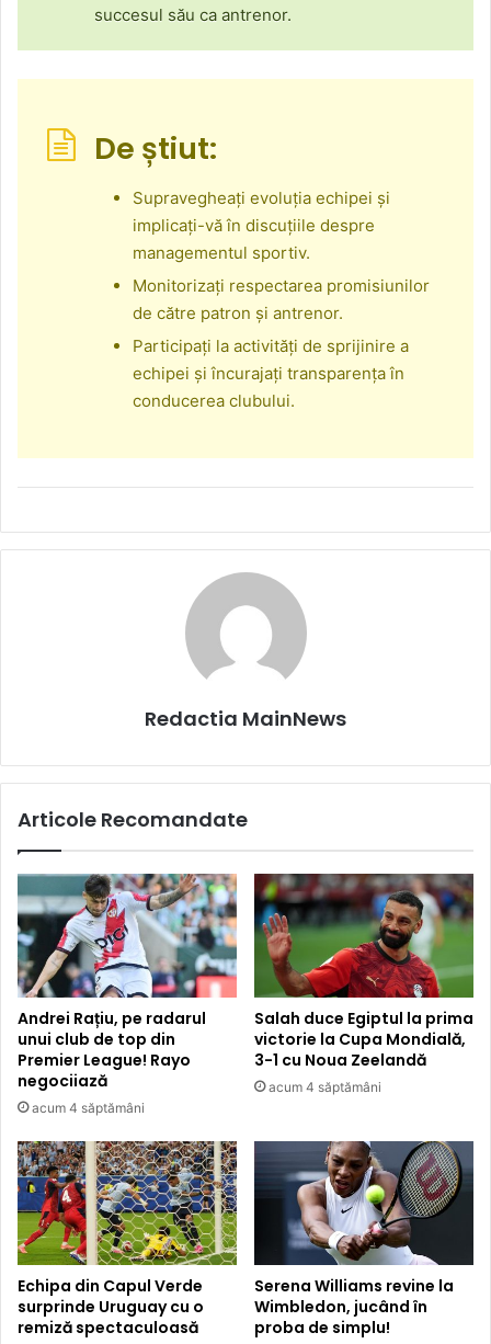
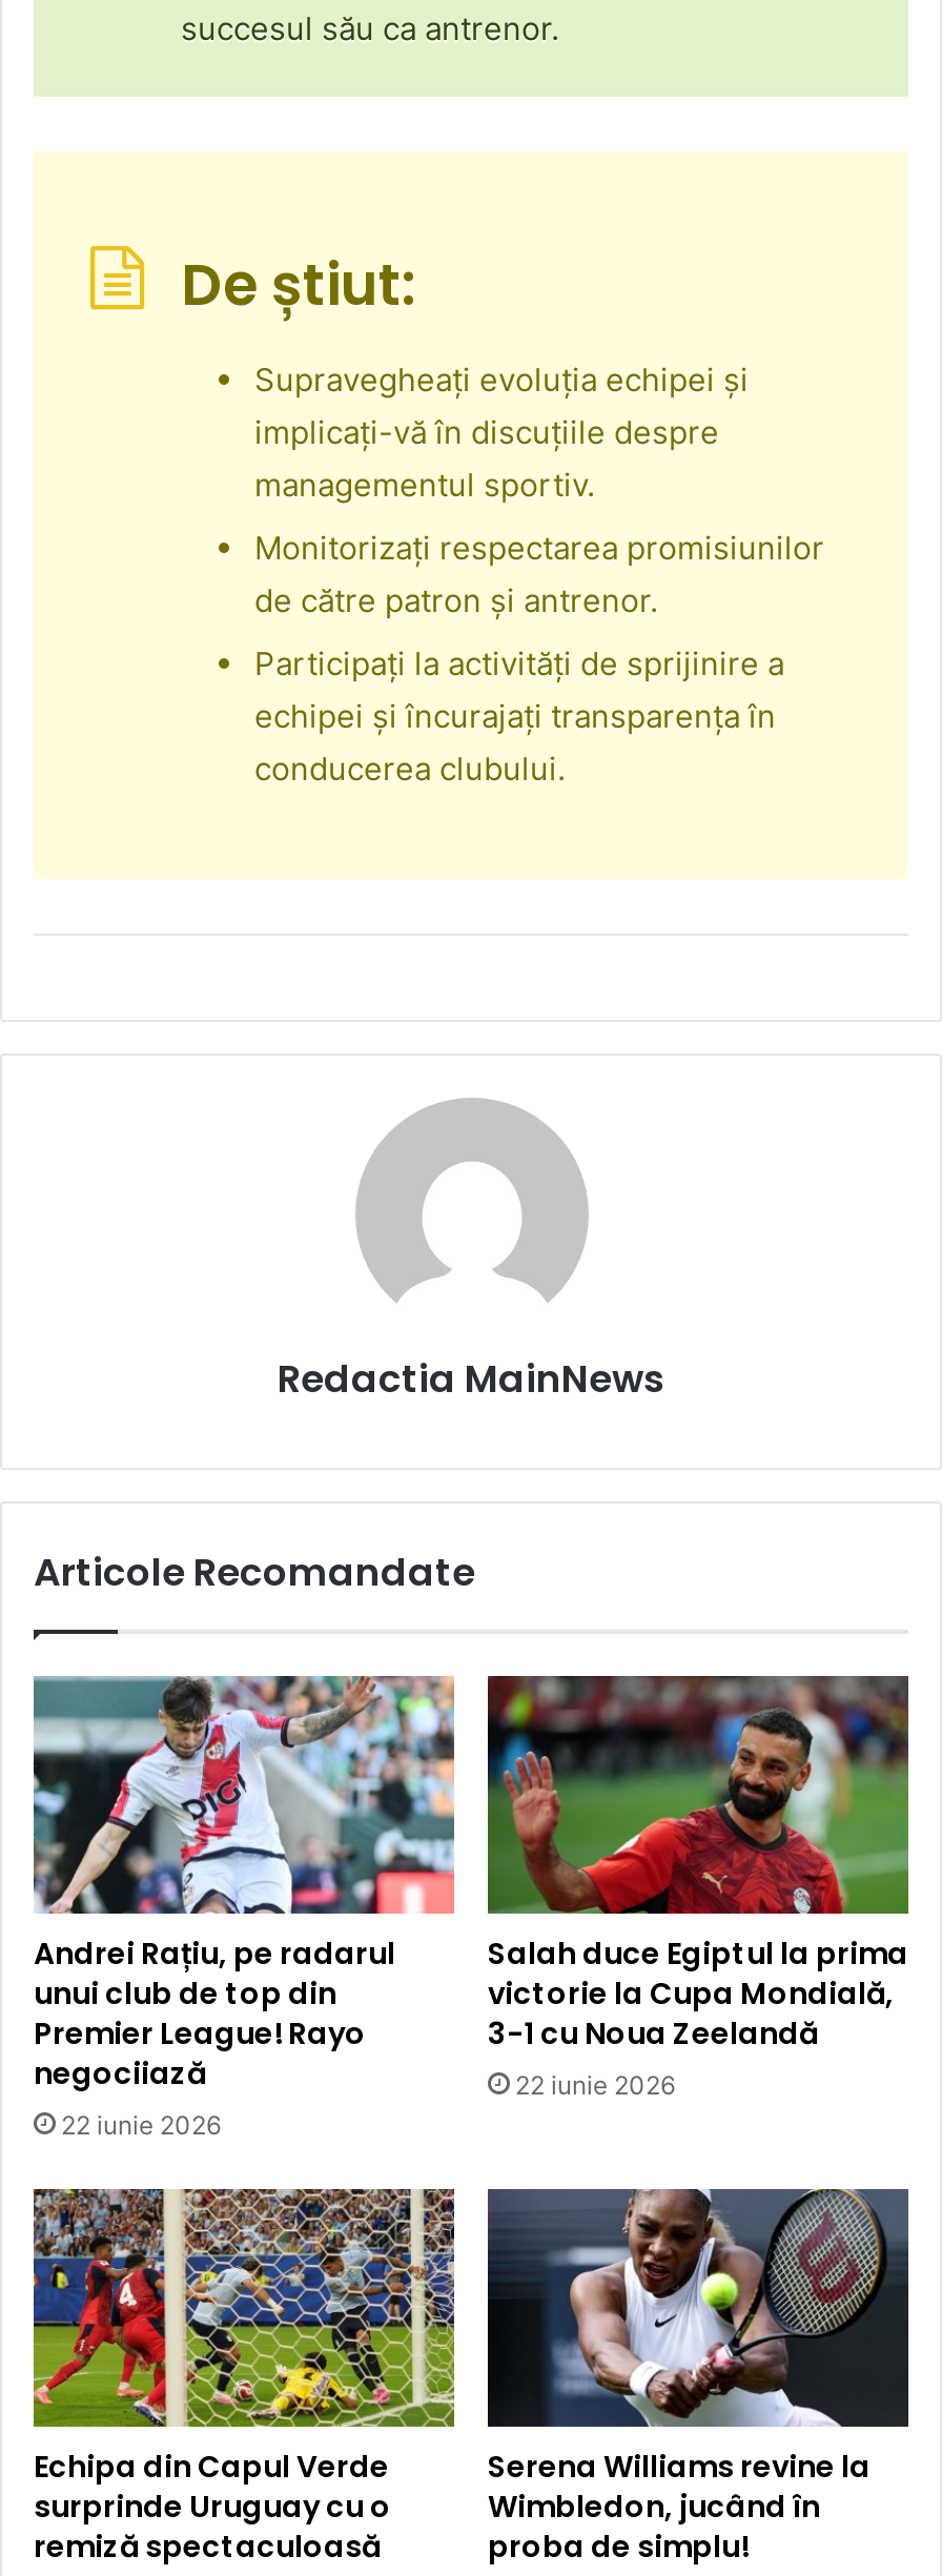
- acum 4 săptămâni
+ 22 iunie 2026

- acum 4 săptămâni
+ 22 iunie 2026
